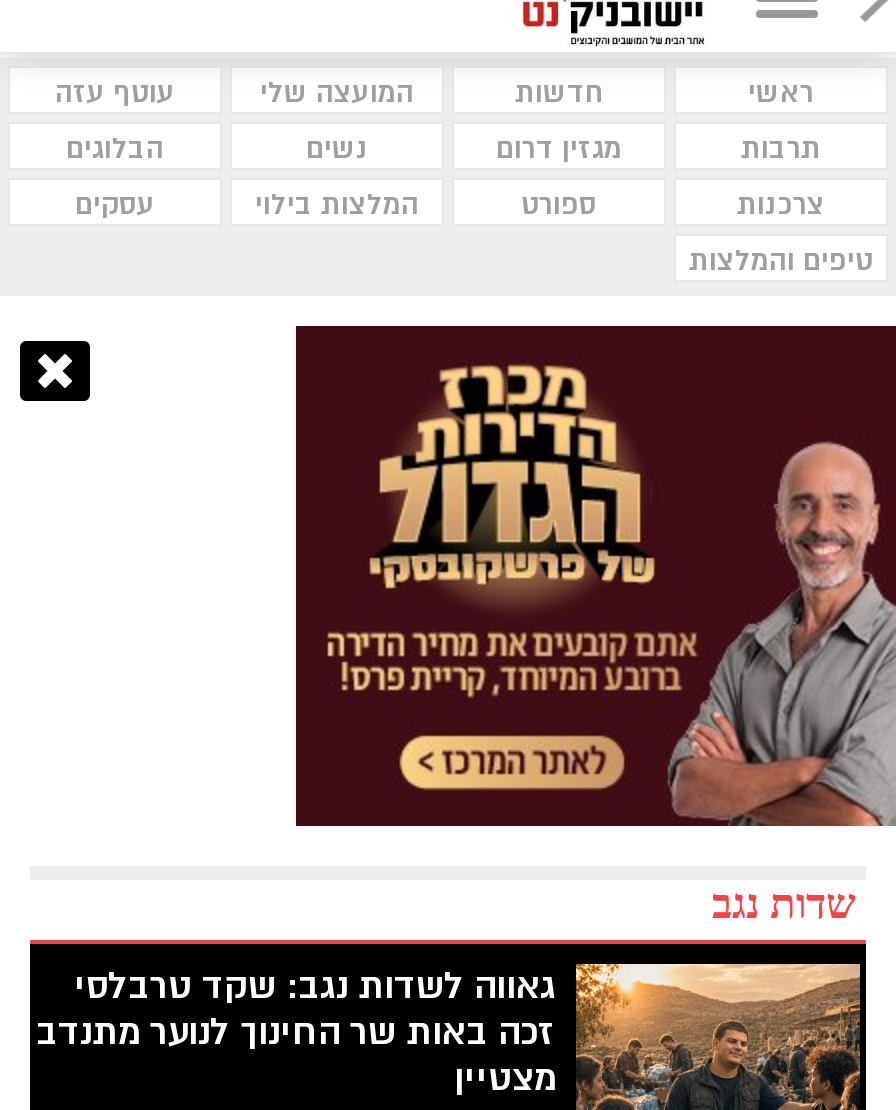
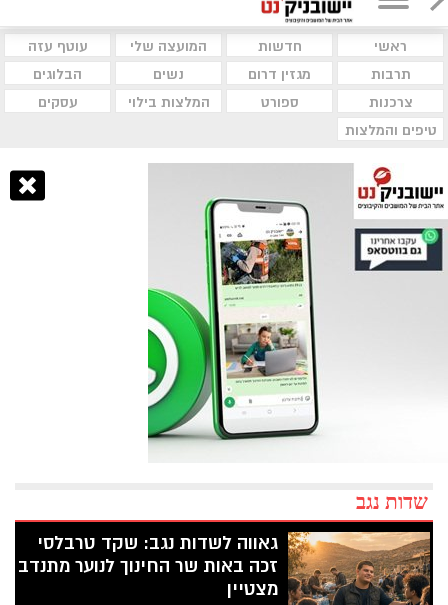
- [image]
+ [image]
